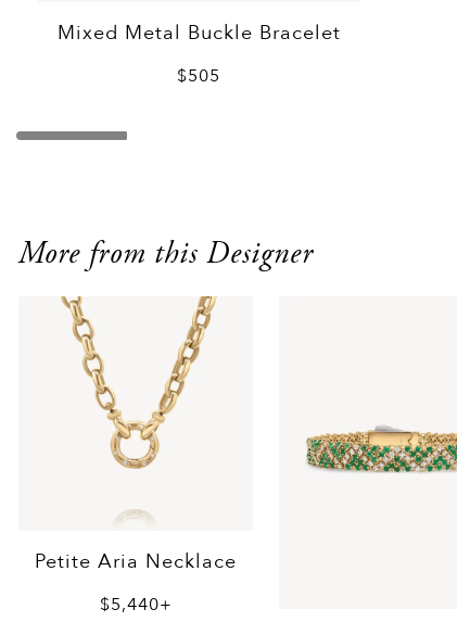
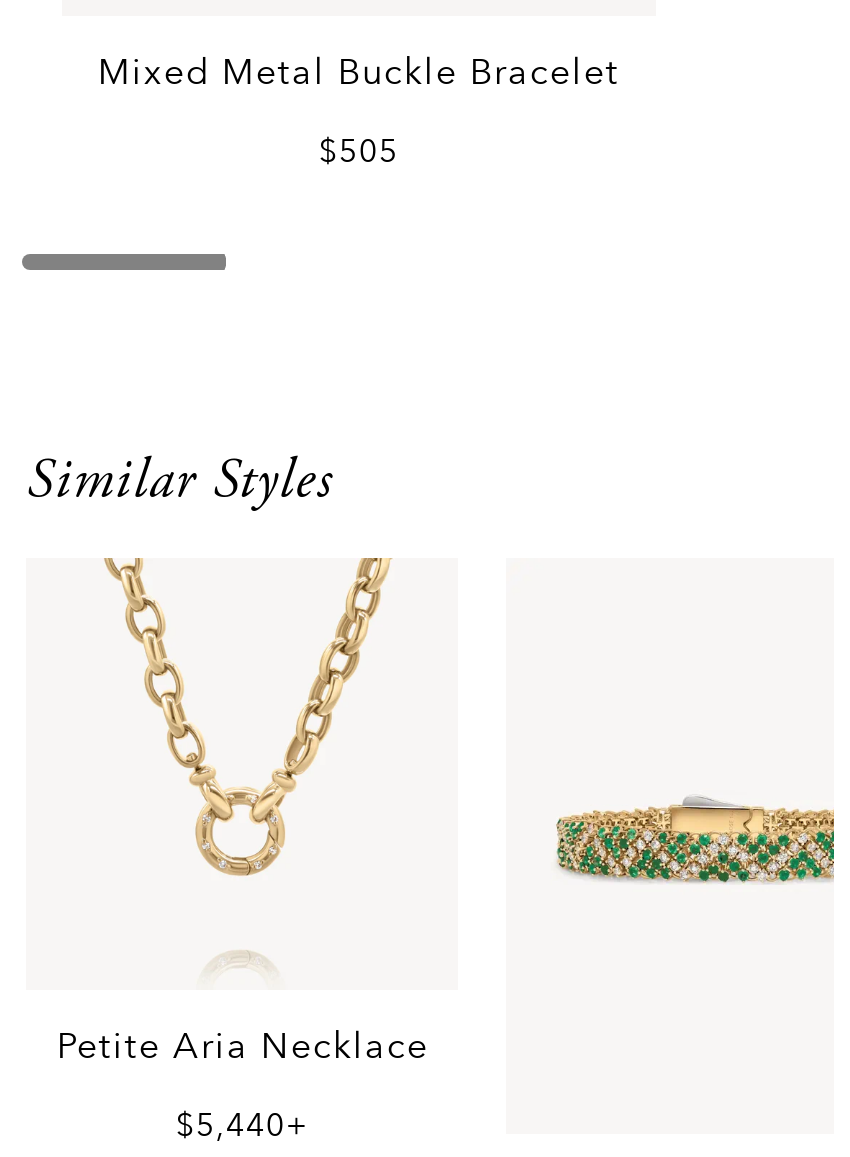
- More from this Designer
+ Similar Styles
